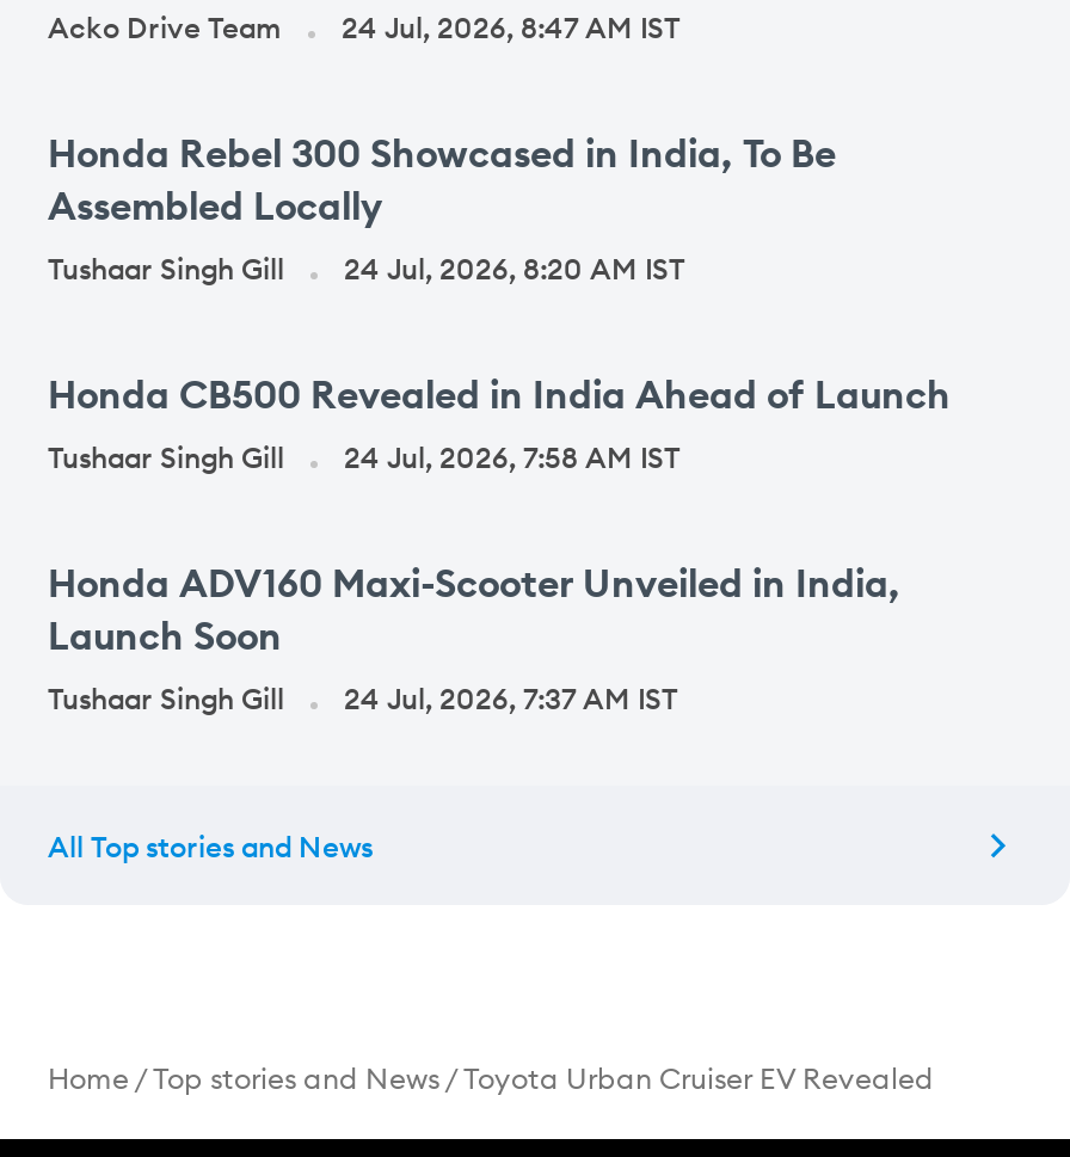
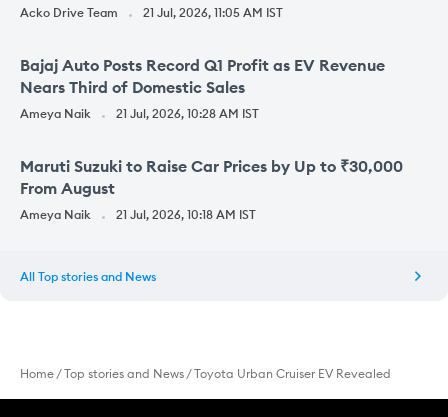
- 24 Jul, 2026, 8:47 AM IST
- Honda Rebel 300 Showcased in India, To Be
- Assembled Locally
- Tushaar Singh Gill
- 24 Jul, 2026, 8:20 AM IST
- Honda CB500 Revealed in India Ahead of Launch
- Tushaar Singh Gill
- 24 Jul, 2026, 7:58 AM IST
- Honda ADV160 Maxi-Scooter Unveiled in India,
- Launch Soon
- Tushaar Singh Gill
- 24 Jul, 2026, 7:37 AM IST
+ 21 Jul, 2026, 11:05 AM IST
+ Bajaj Auto Posts Record Q1 Profit as EV Revenue
+ Nears Third of Domestic Sales
+ Ameya Naik
+ 21 Jul, 2026, 10:28 AM IST
+ Maruti Suzuki to Raise Car Prices by Up to ₹30,000
+ From August
+ Ameya Naik
+ 21 Jul, 2026, 10:18 AM IST
